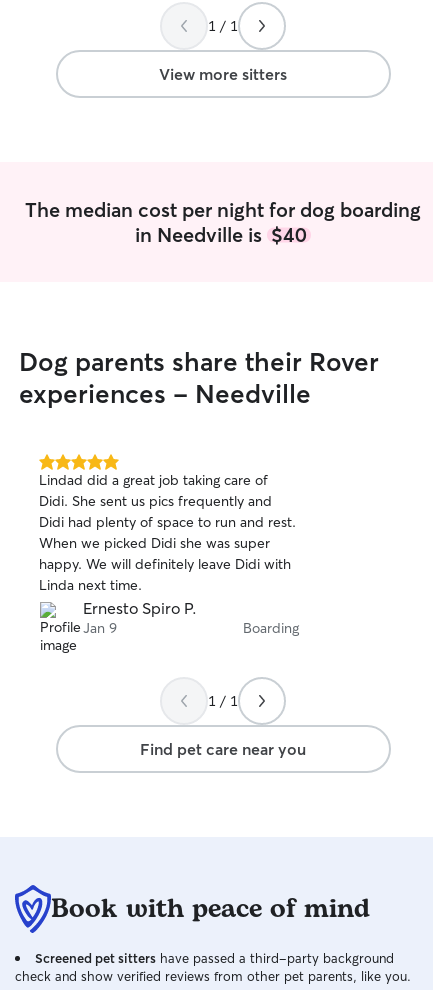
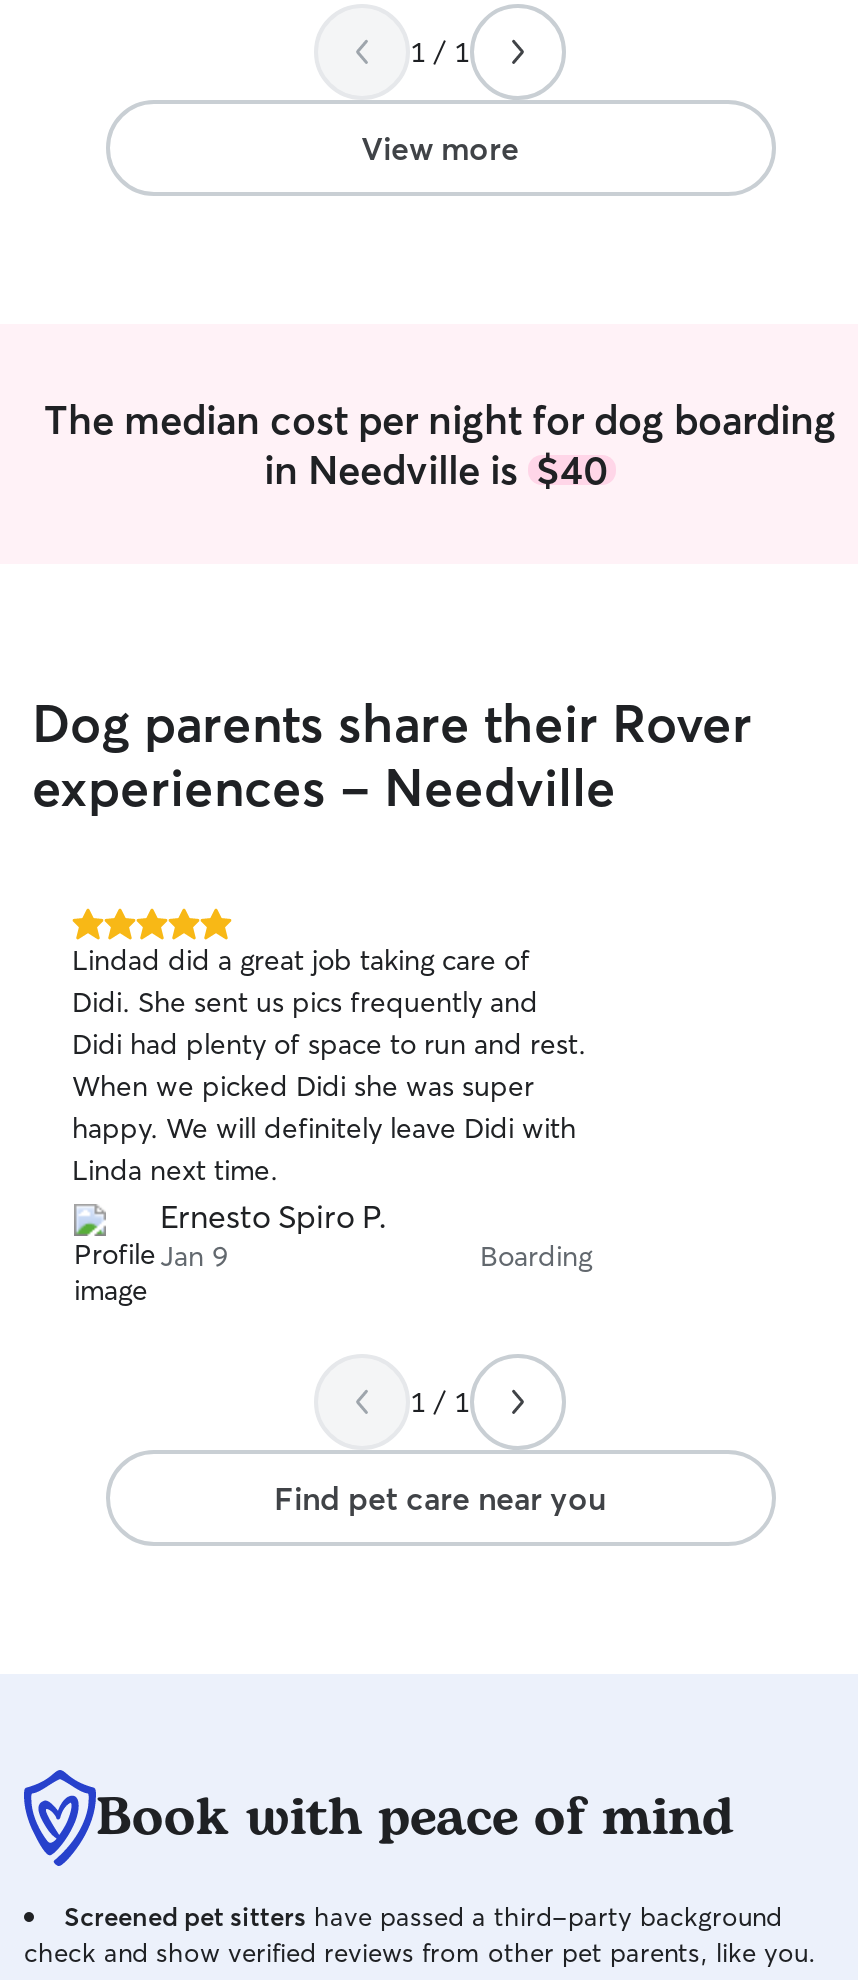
- View more sitters
+ View more
